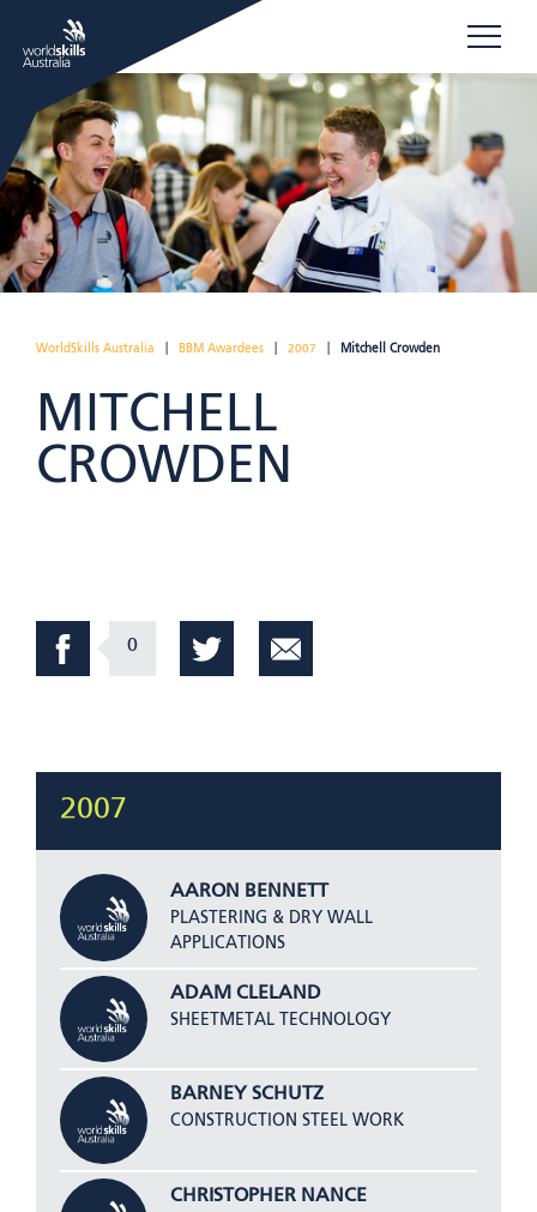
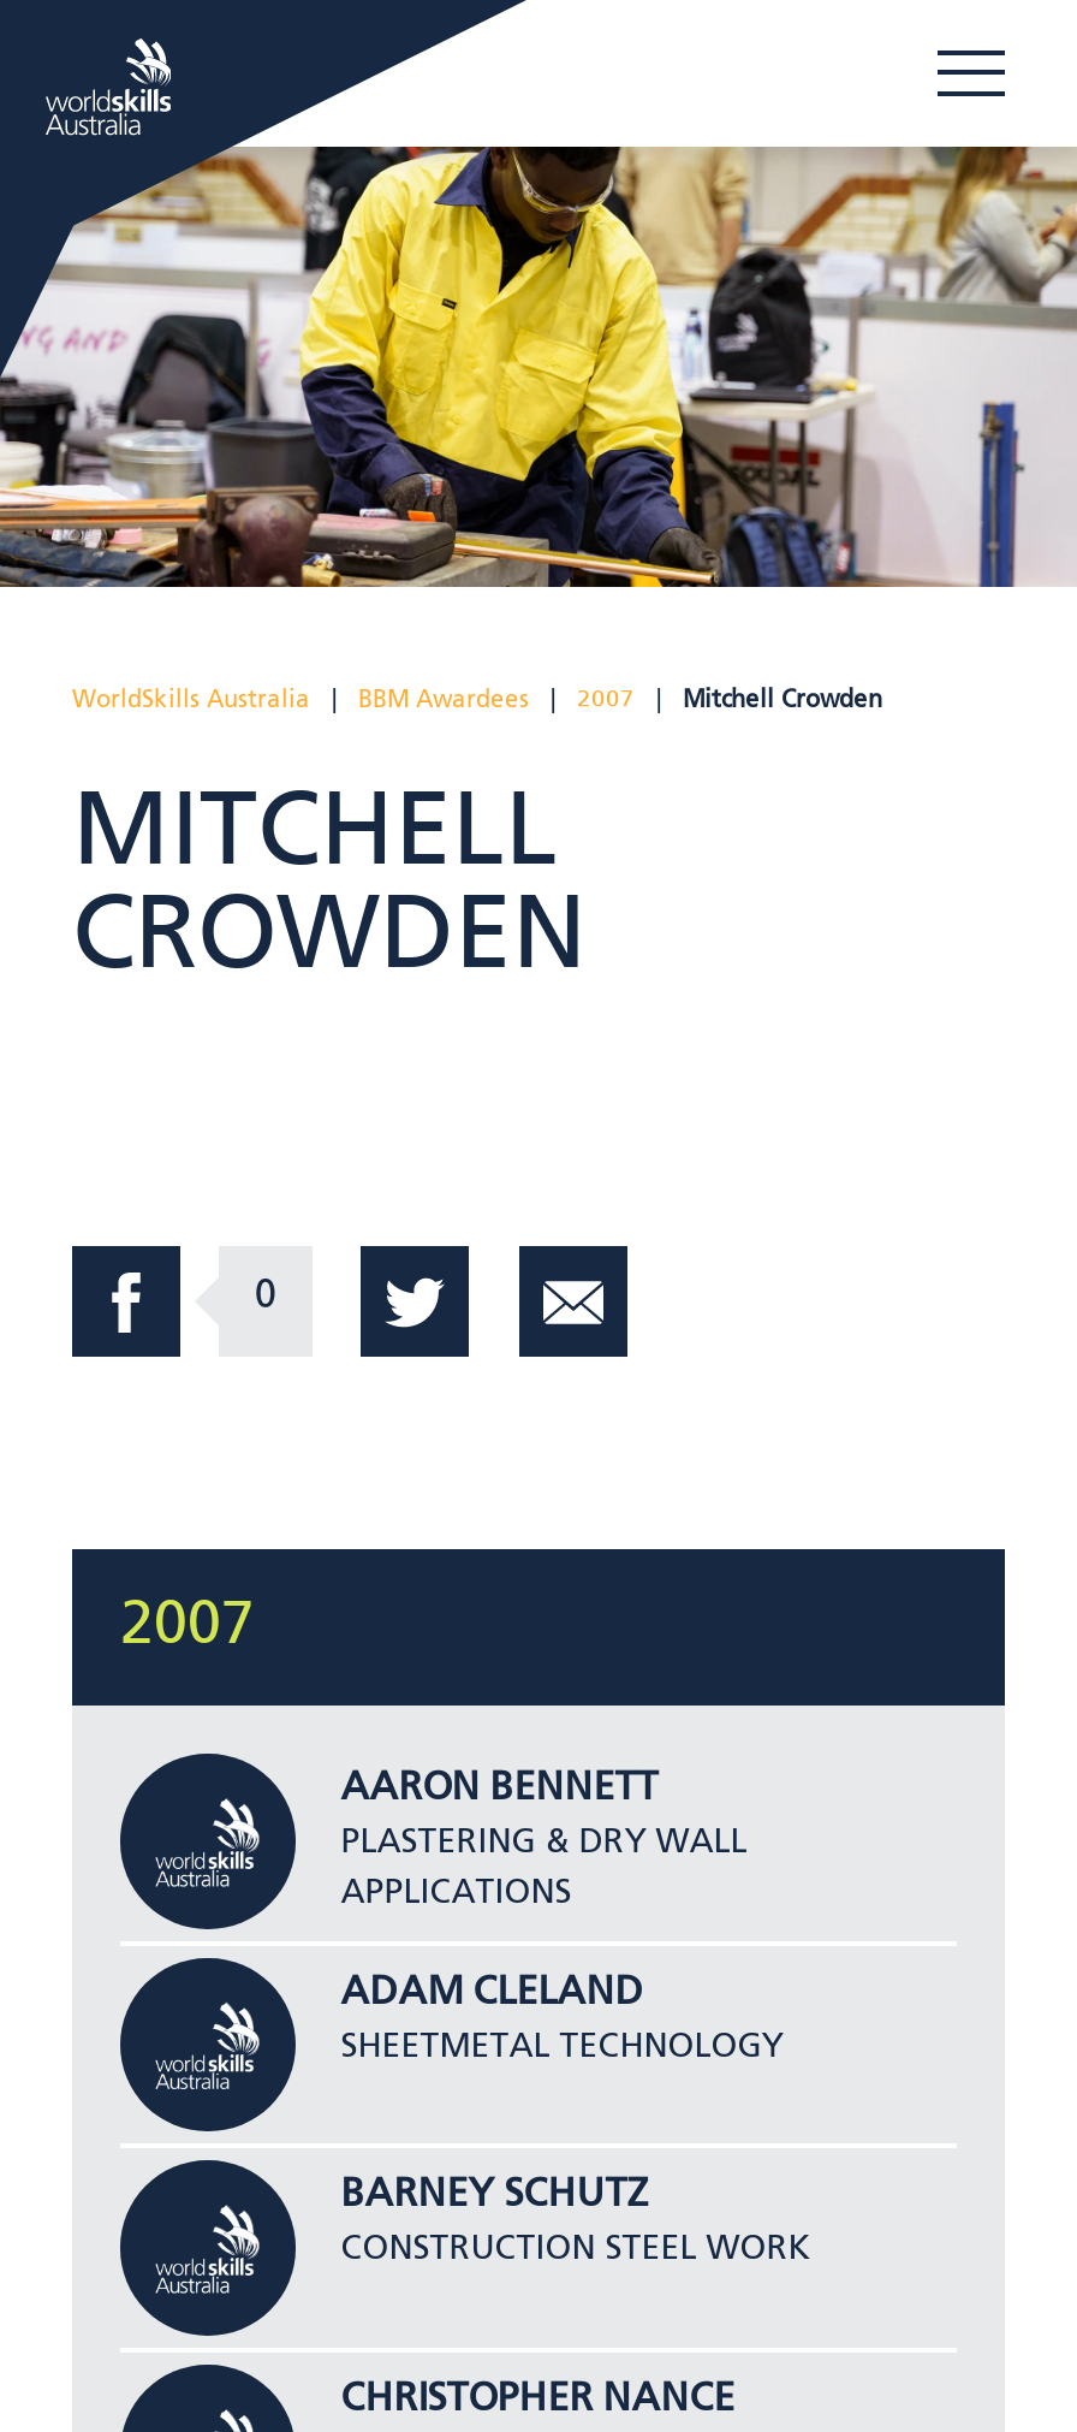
- [image]
+ [image]
